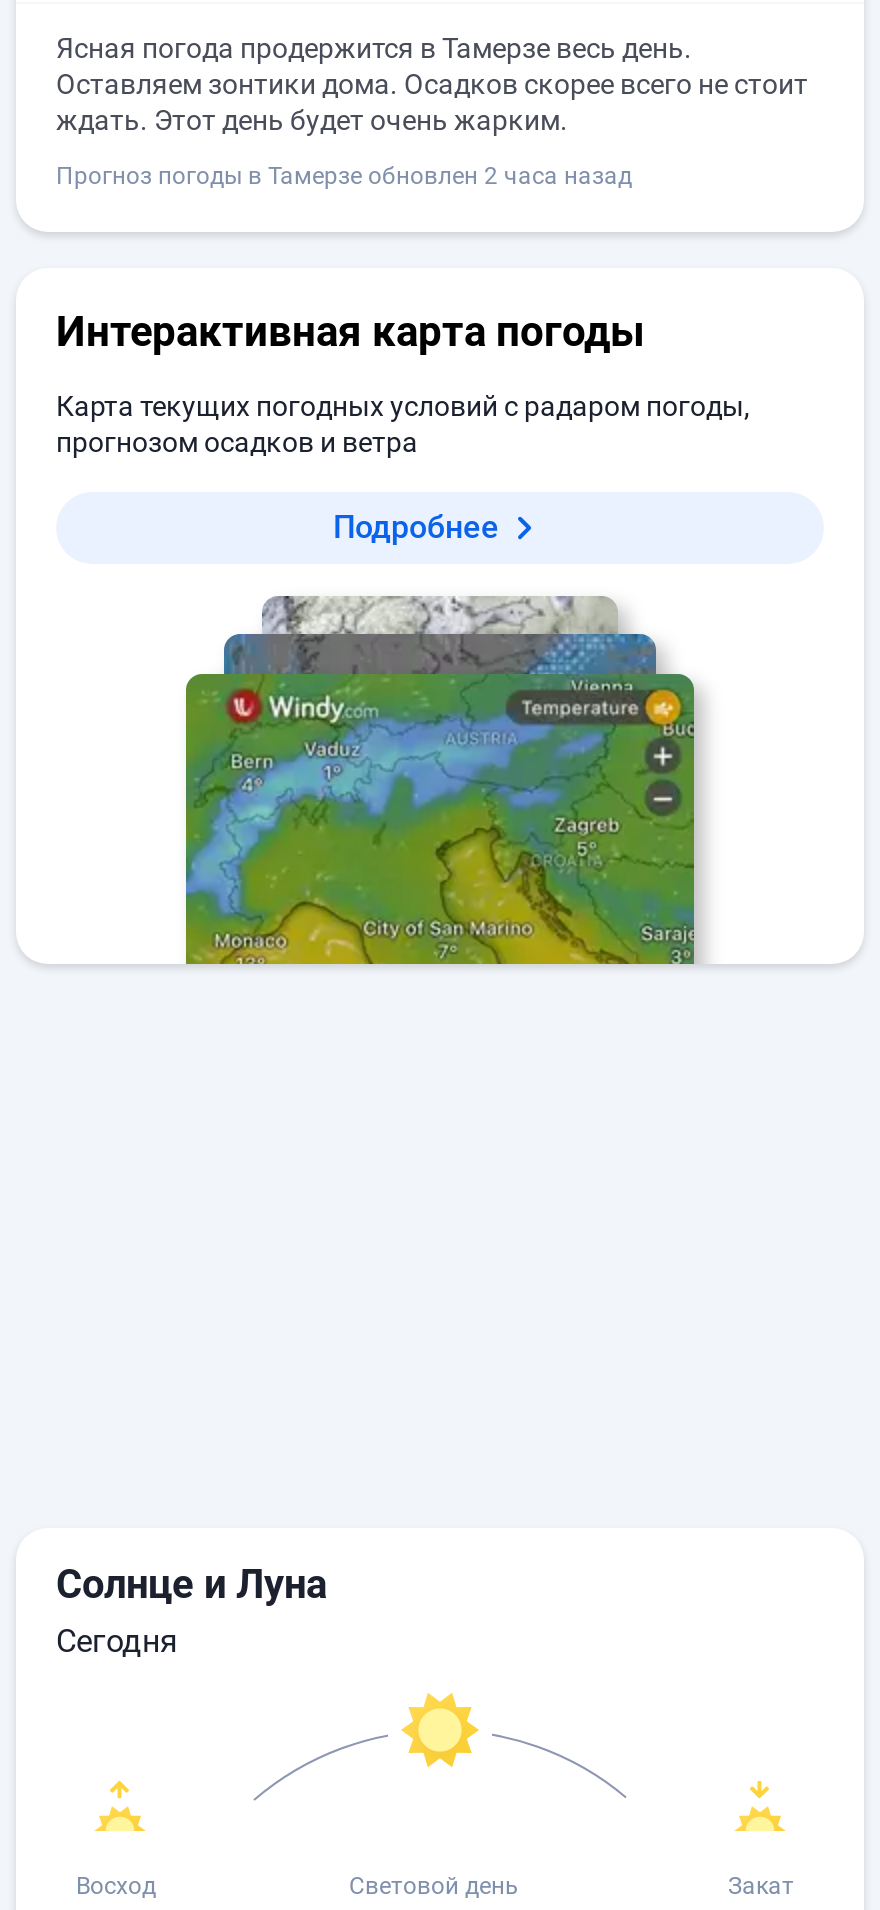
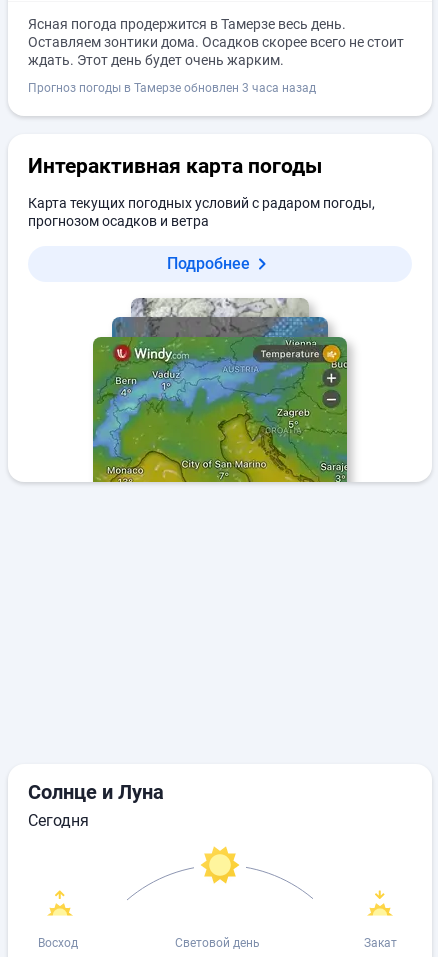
- Прогноз погоды в Тамерзе обновлен 2 часа назад
+ Прогноз погоды в Тамерзе обновлен 3 часа назад
